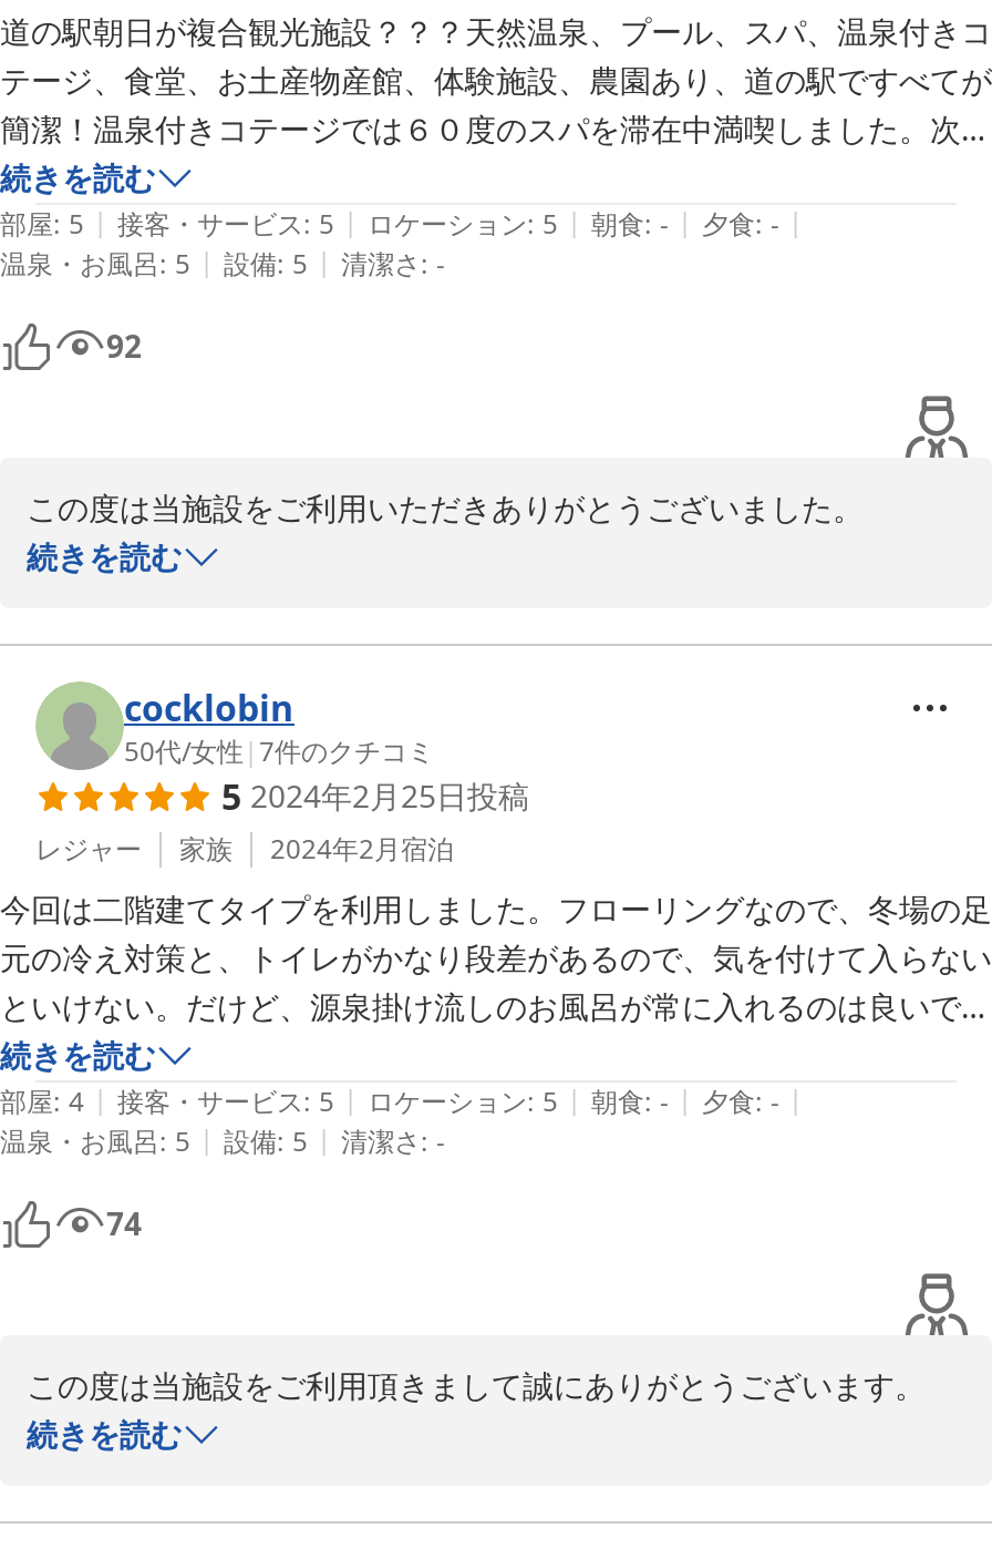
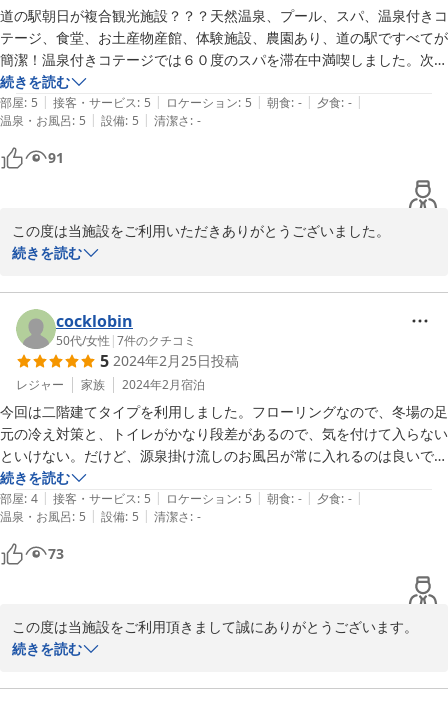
- 92
+ 91

- 74
+ 73
